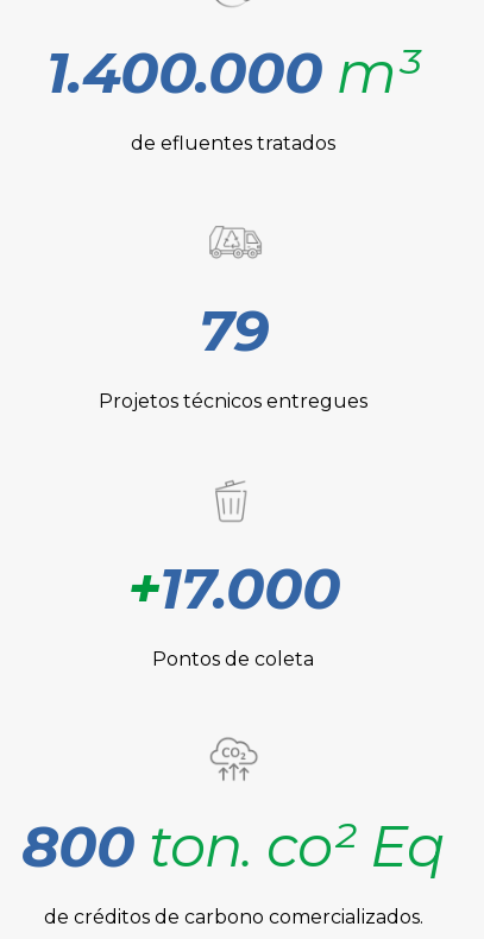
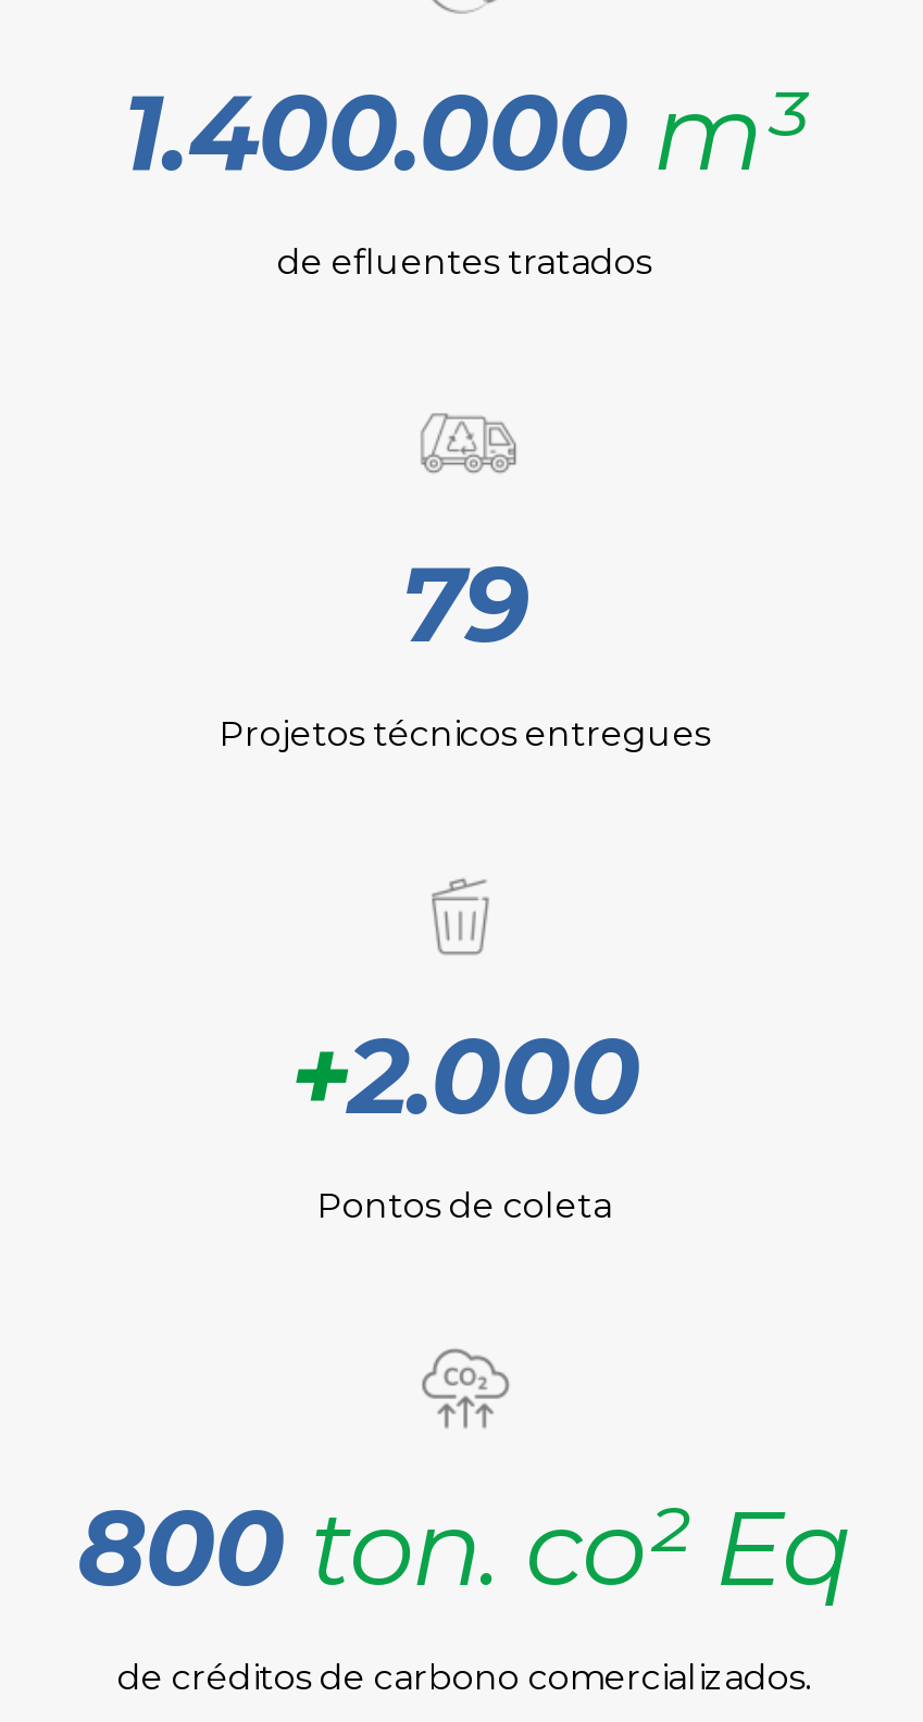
- +17.000
+ +2.000
